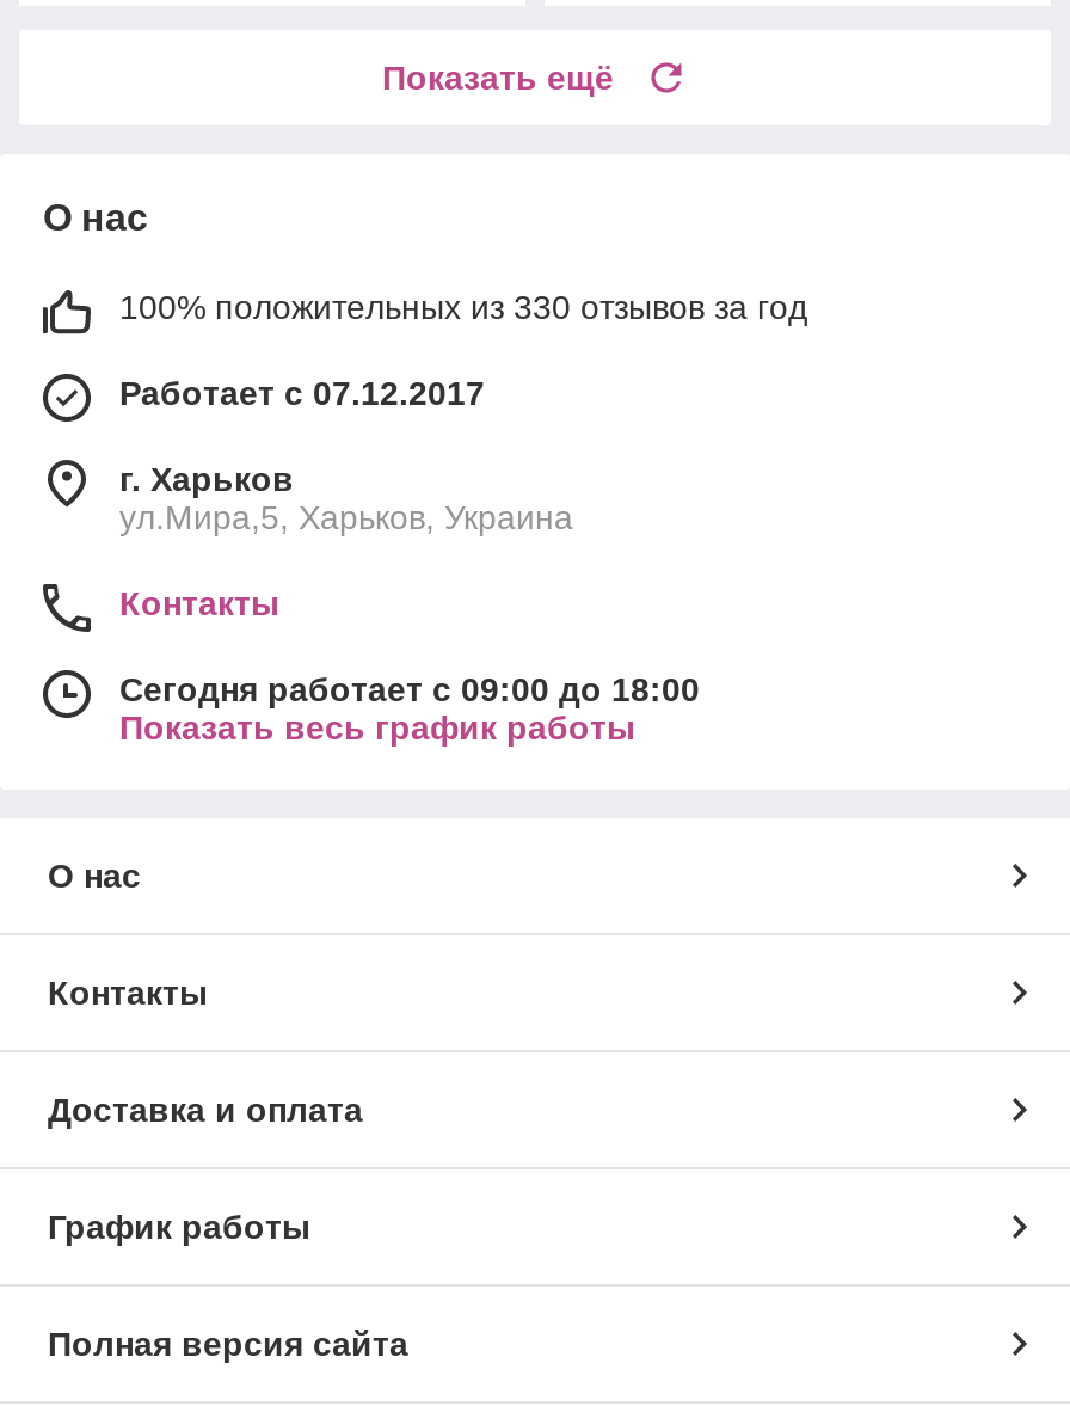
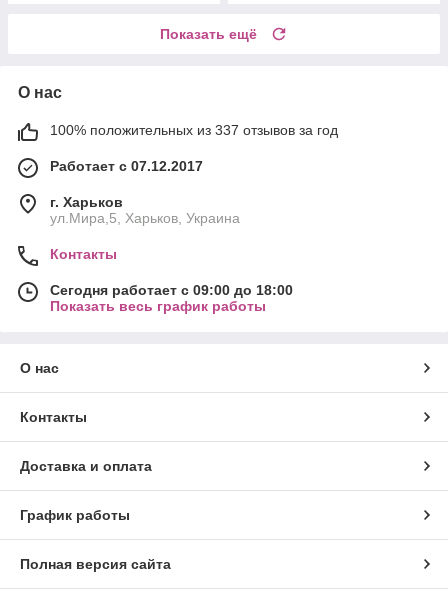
- 100% положительных из 330 отзывов за год
+ 100% положительных из 337 отзывов за год
